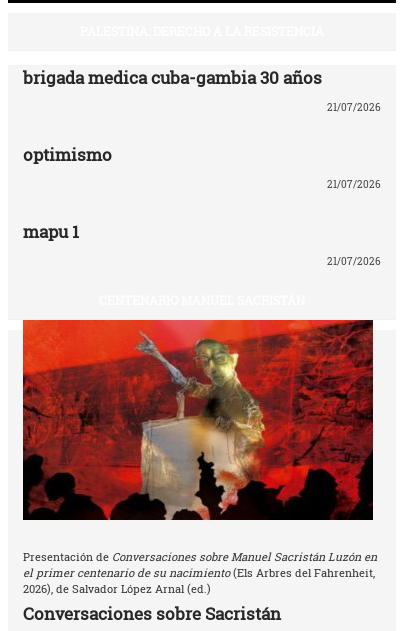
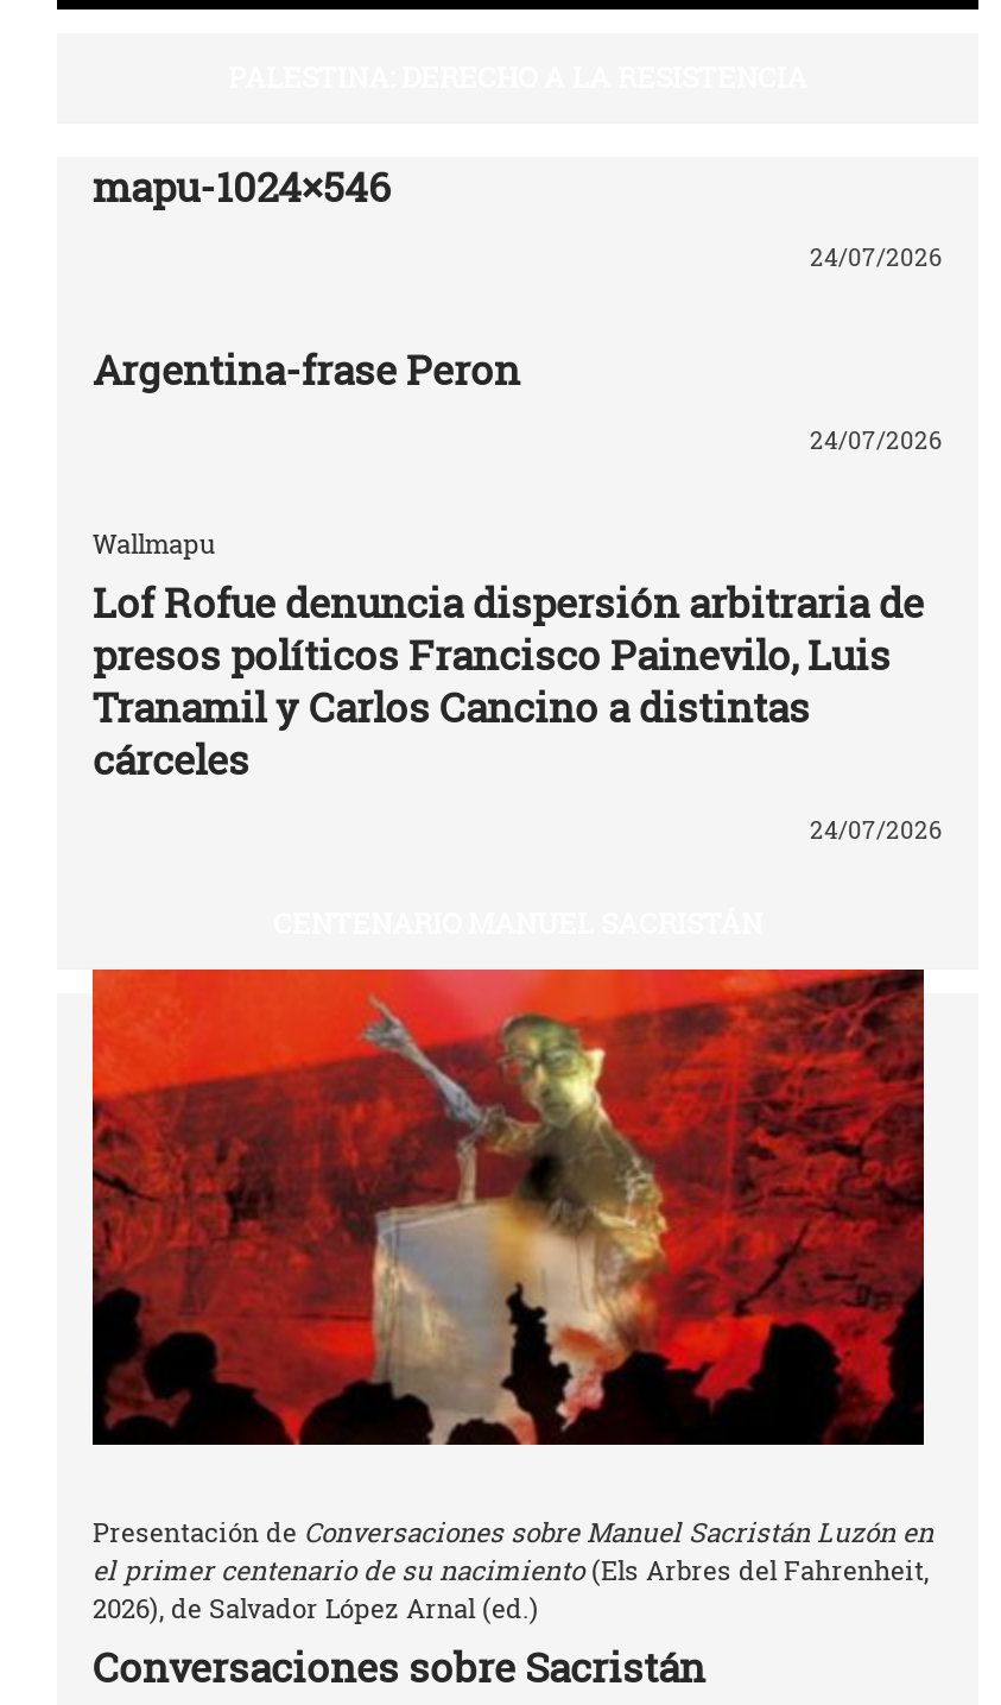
- brigada medica cuba-gambia 30 años
+ mapu-1024×546

- 21/07/2026
+ 24/07/2026

- optimismo
+ Argentina-frase Peron

- 21/07/2026
+ 24/07/2026

- mapu 1
+ Wallmapu
+ Lof Rofue denuncia dispersión arbitraria de
+ presos políticos Francisco Painevilo, Luis
+ Tranamil y Carlos Cancino a distintas
+ cárceles

- 21/07/2026
+ 24/07/2026
